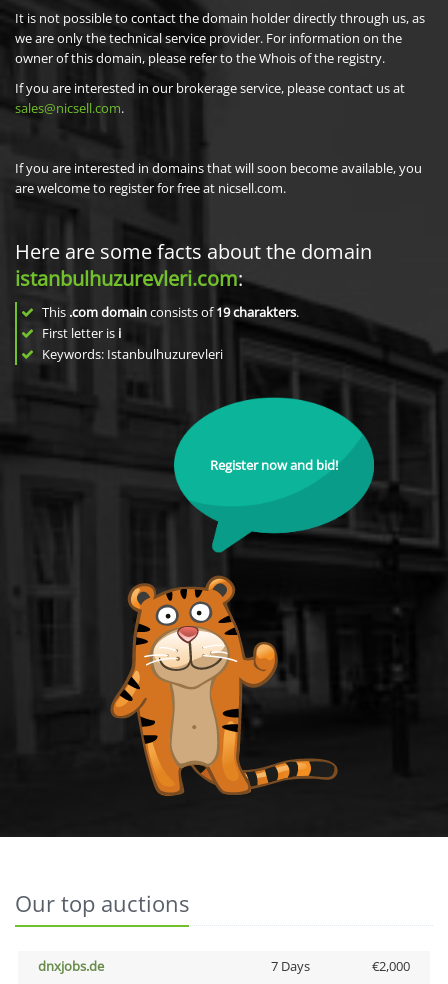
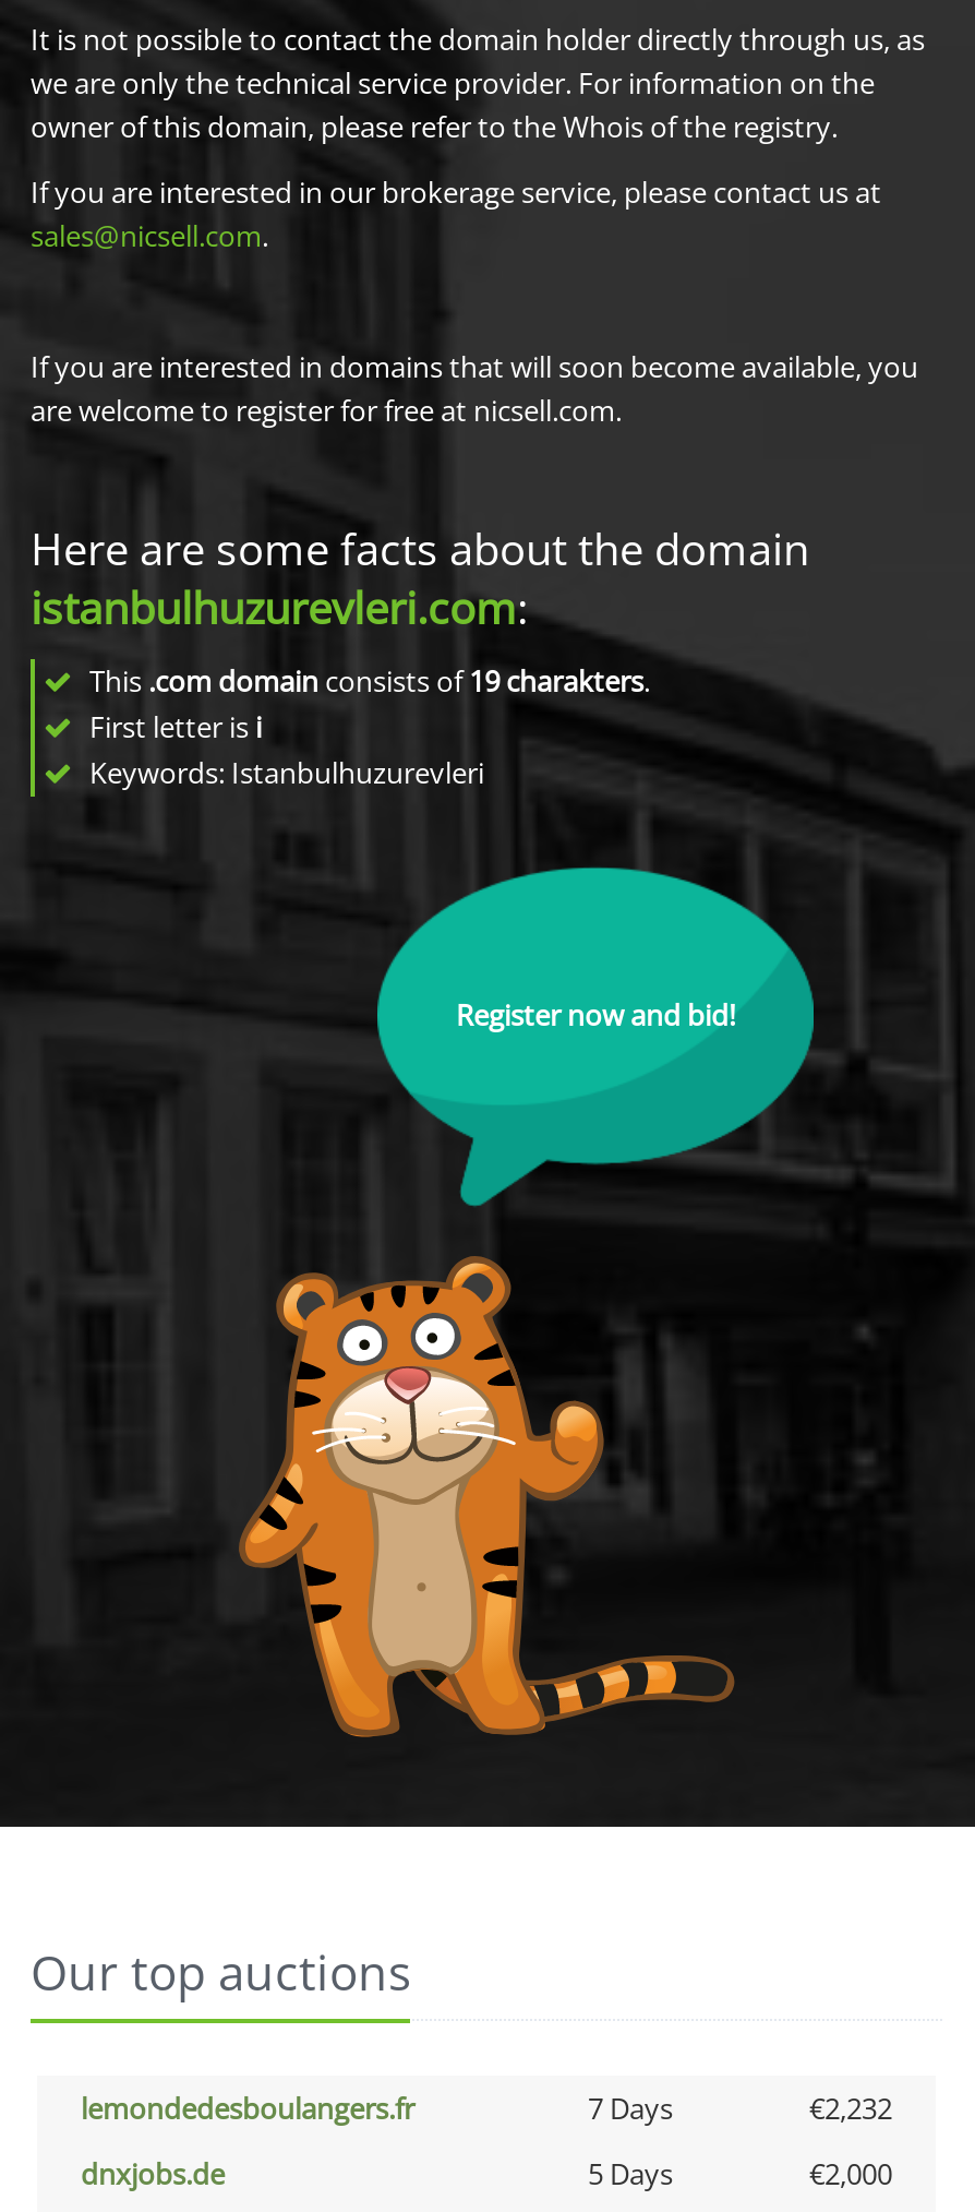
+ lemondedesboulangers.fr
+ 7 Days
+ €2,232

- 7 Days
+ 5 Days
